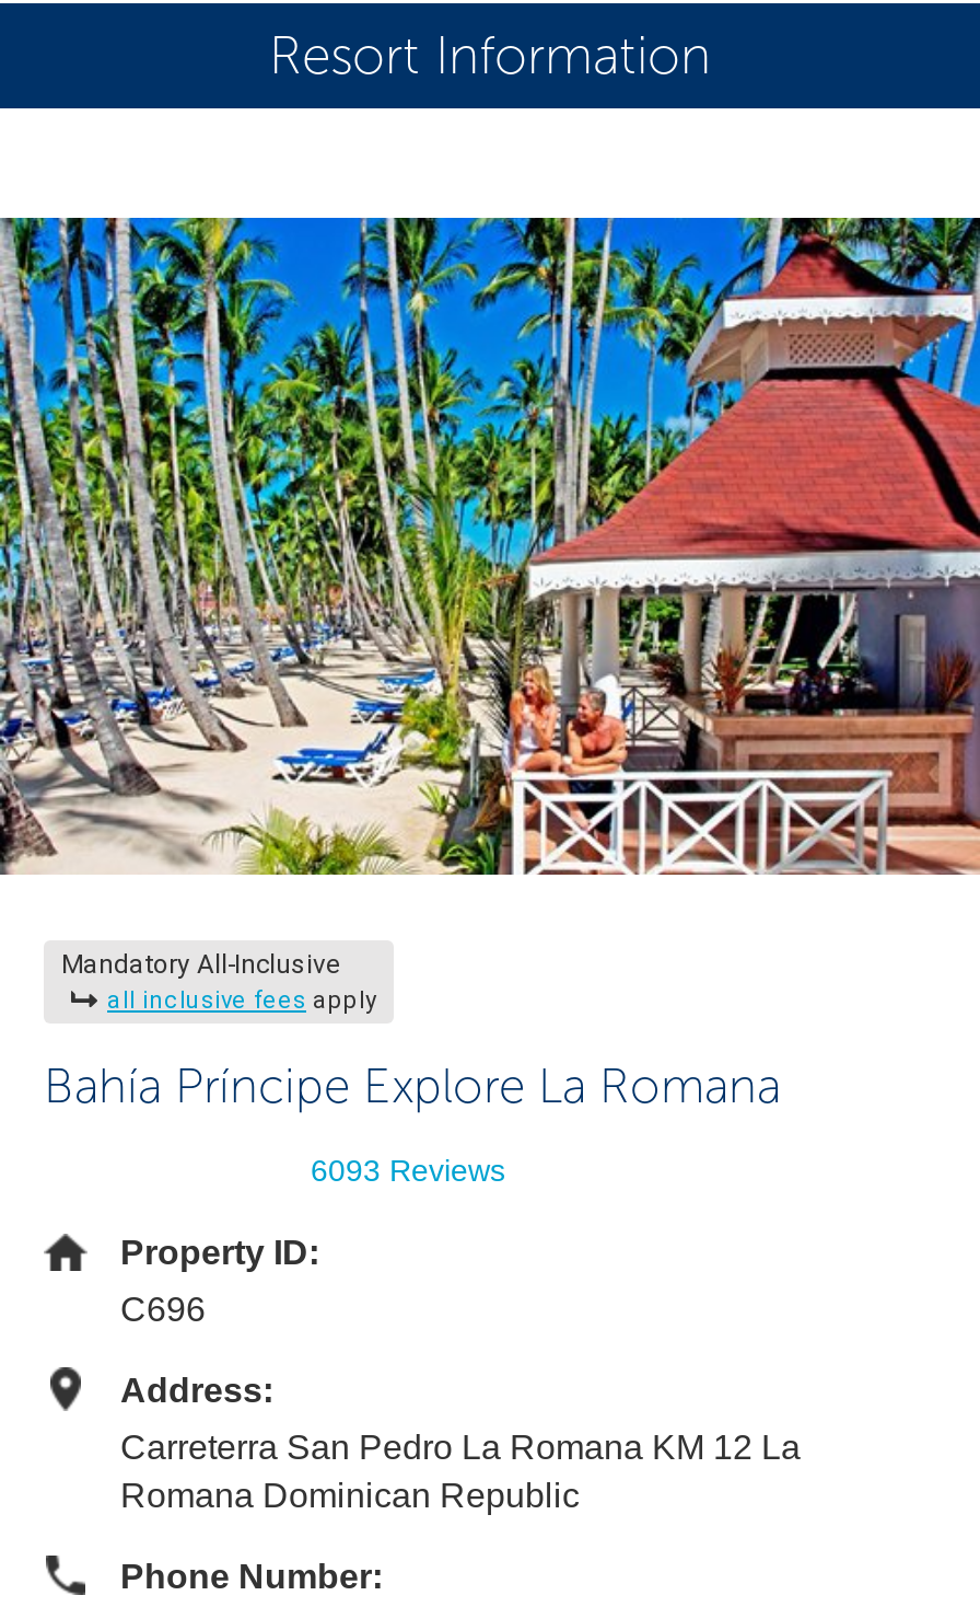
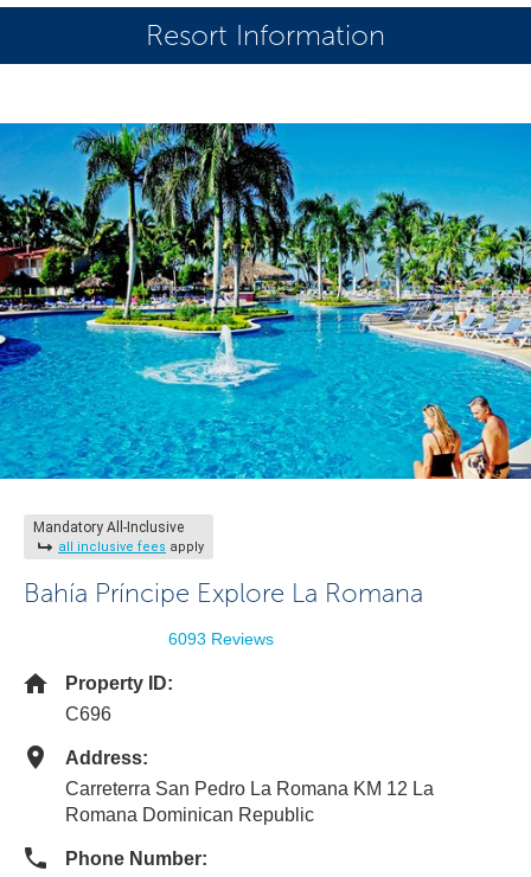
- [image]
+ [image]
